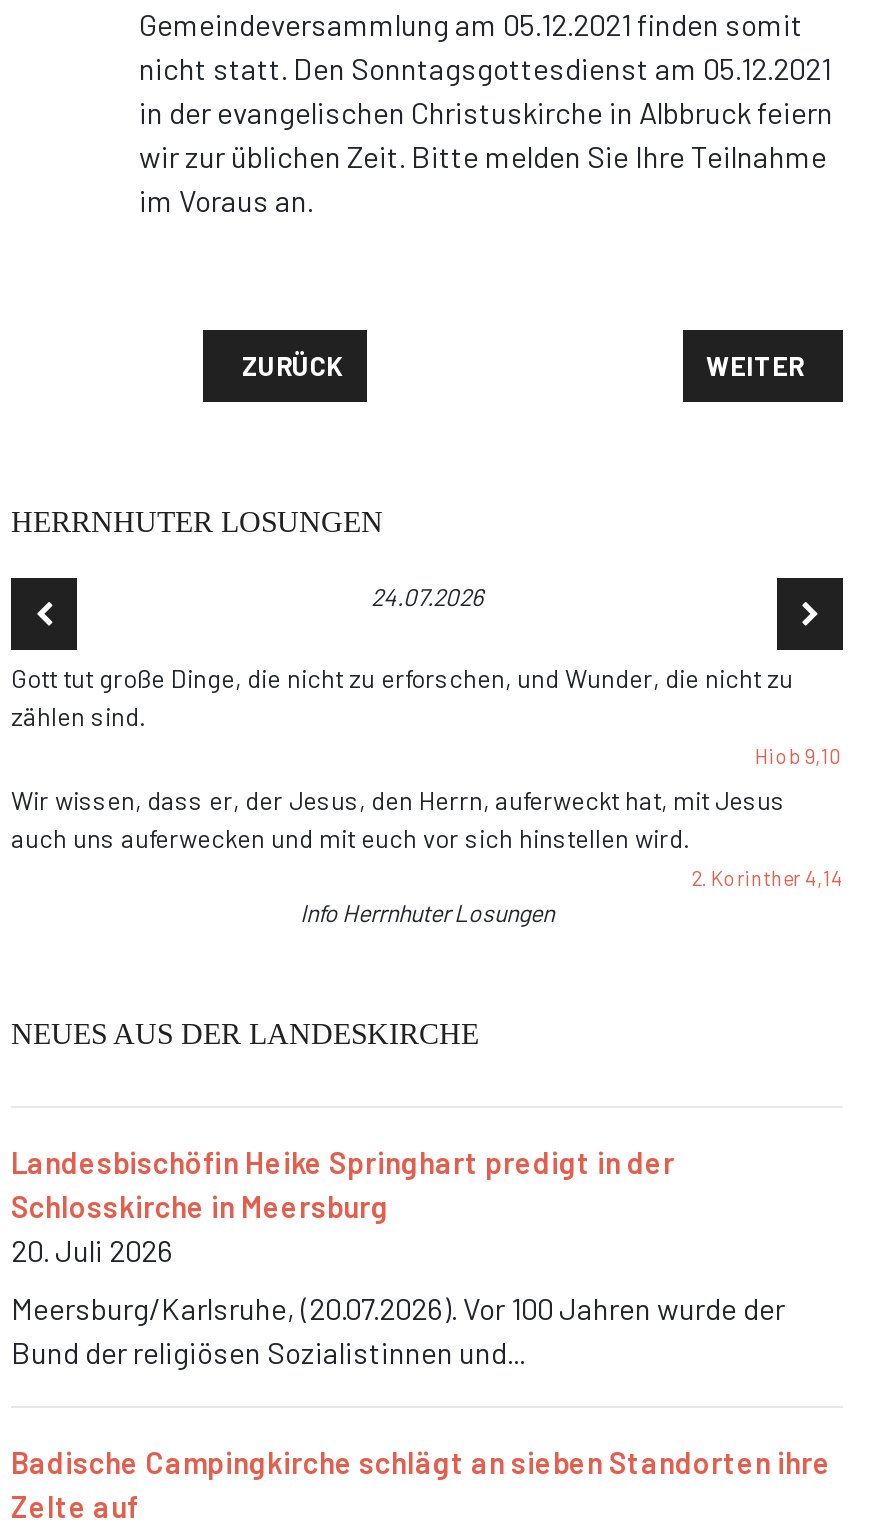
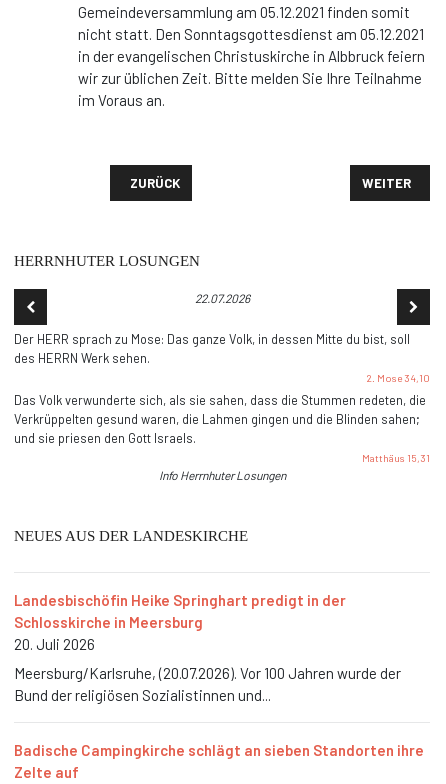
- 24.07.2026
+ 22.07.2026

- Gott tut große Dinge, die nicht zu erforschen, und Wunder, die nicht zu
- zählen sind.
- Hiob 9,10
+ Der HERR sprach zu Mose: Das ganze Volk, in dessen Mitte du bist, soll
+ des HERRN Werk sehen.
+ 2. Mose 34,10

- Wir wissen, dass er, der Jesus, den Herrn, auferweckt hat, mit Jesus
- auch uns auferwecken und mit euch vor sich hinstellen wird.
- 2. Korinther 4,14
+ Das Volk verwunderte sich, als sie sahen, dass die Stummen redeten, die
+ Verkrüppelten gesund waren, die Lahmen gingen und die Blinden sahen;
+ und sie priesen den Gott Israels.
+ Matthäus 15,31
